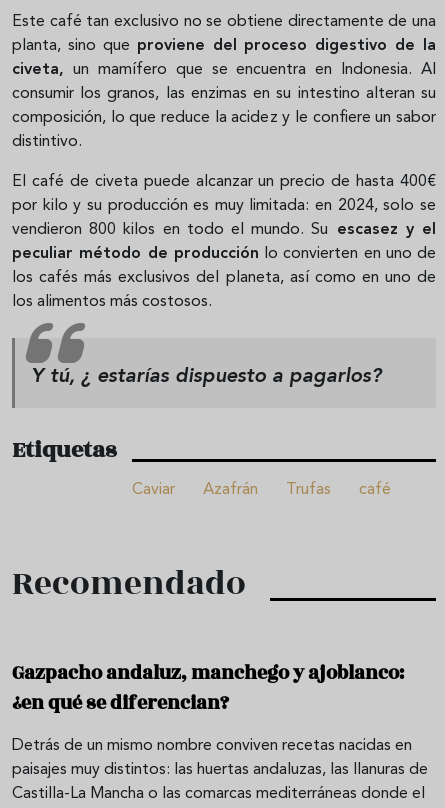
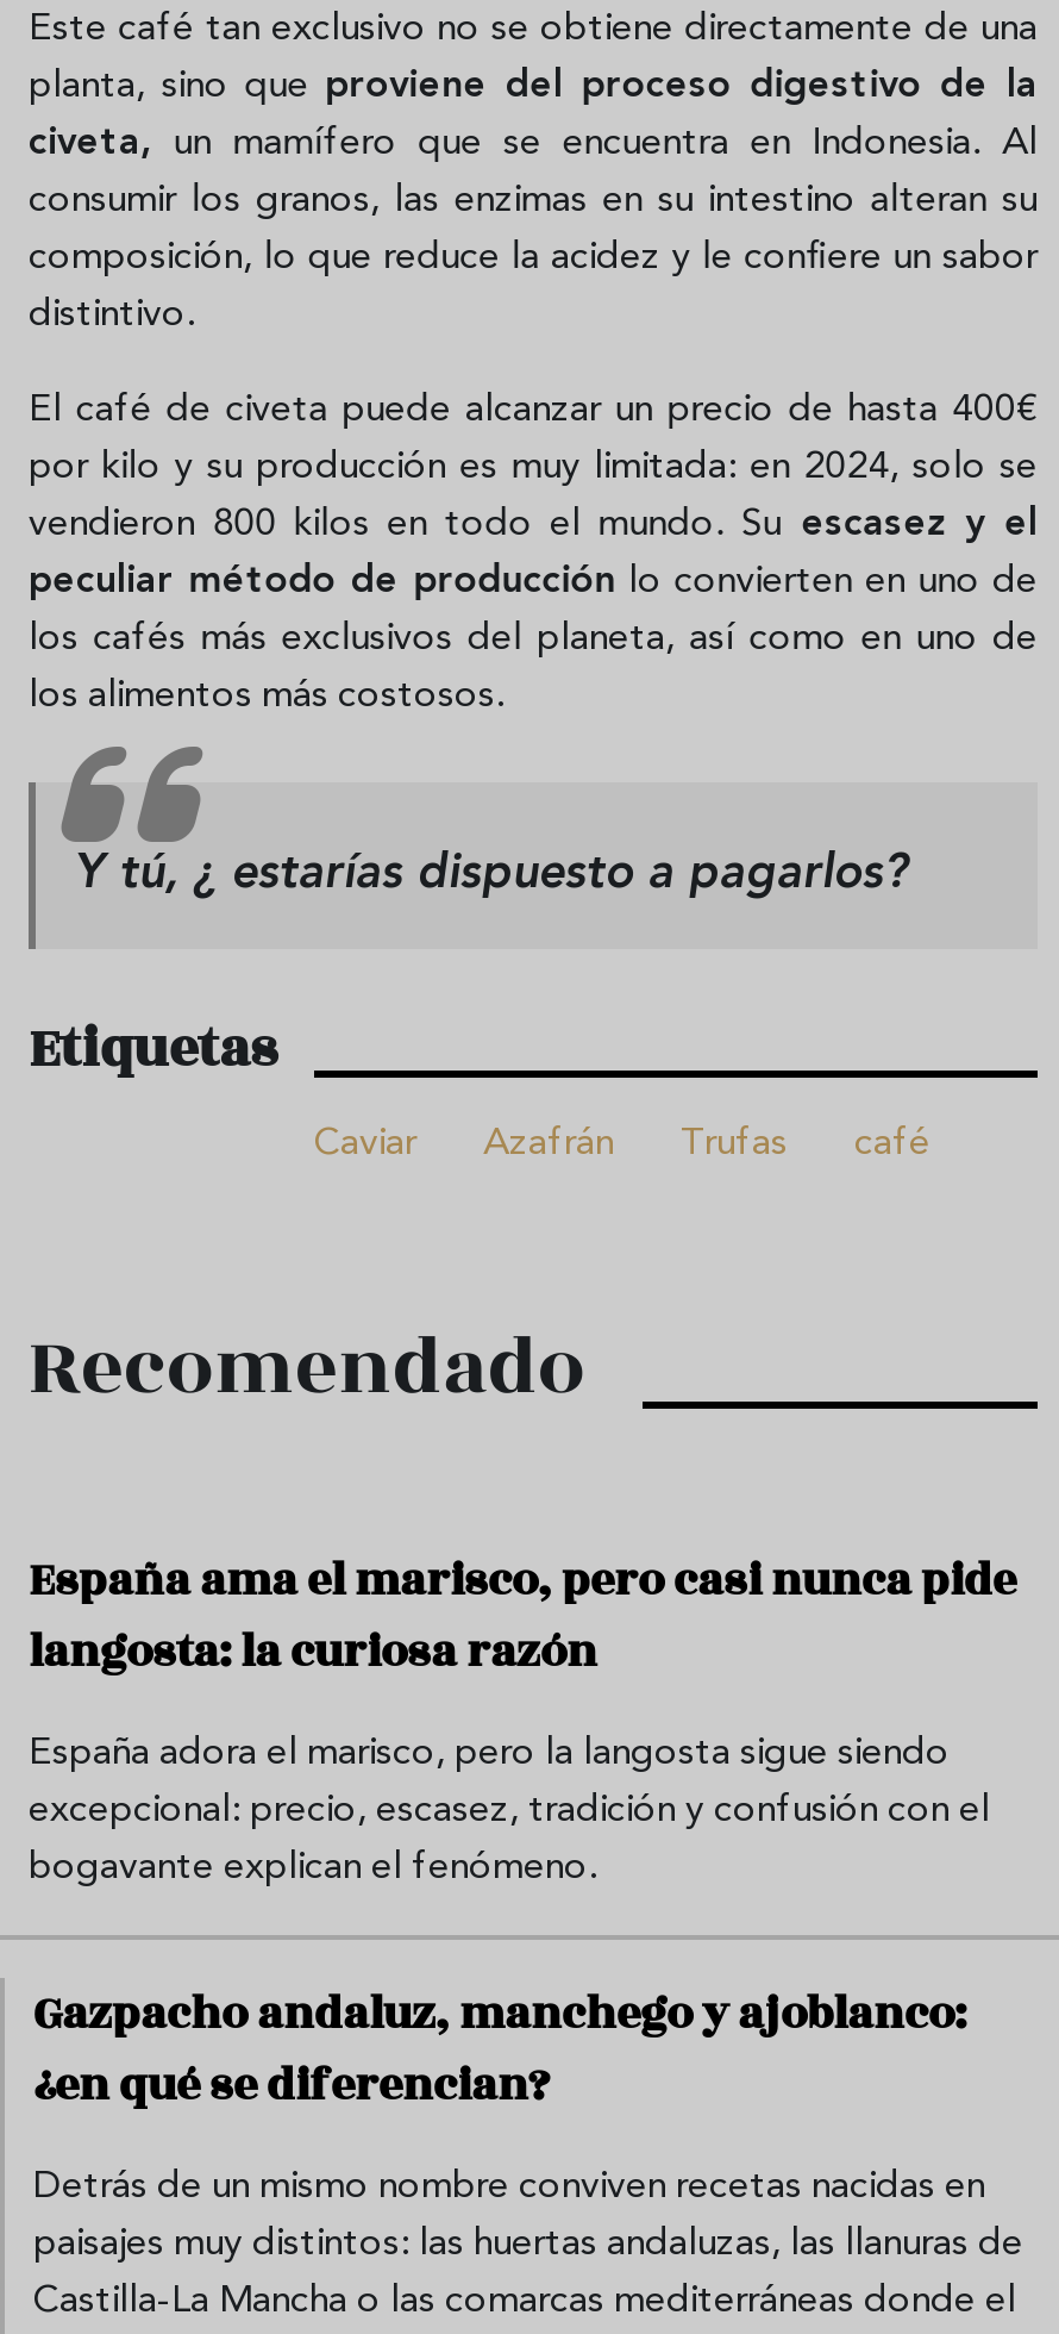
+ España ama el marisco, pero casi nunca pide
+ langosta: la curiosa razón
+ España adora el marisco, pero la langosta sigue siendo
+ excepcional: precio, escasez, tradición y confusión con el
+ bogavante explican el fenómeno.
